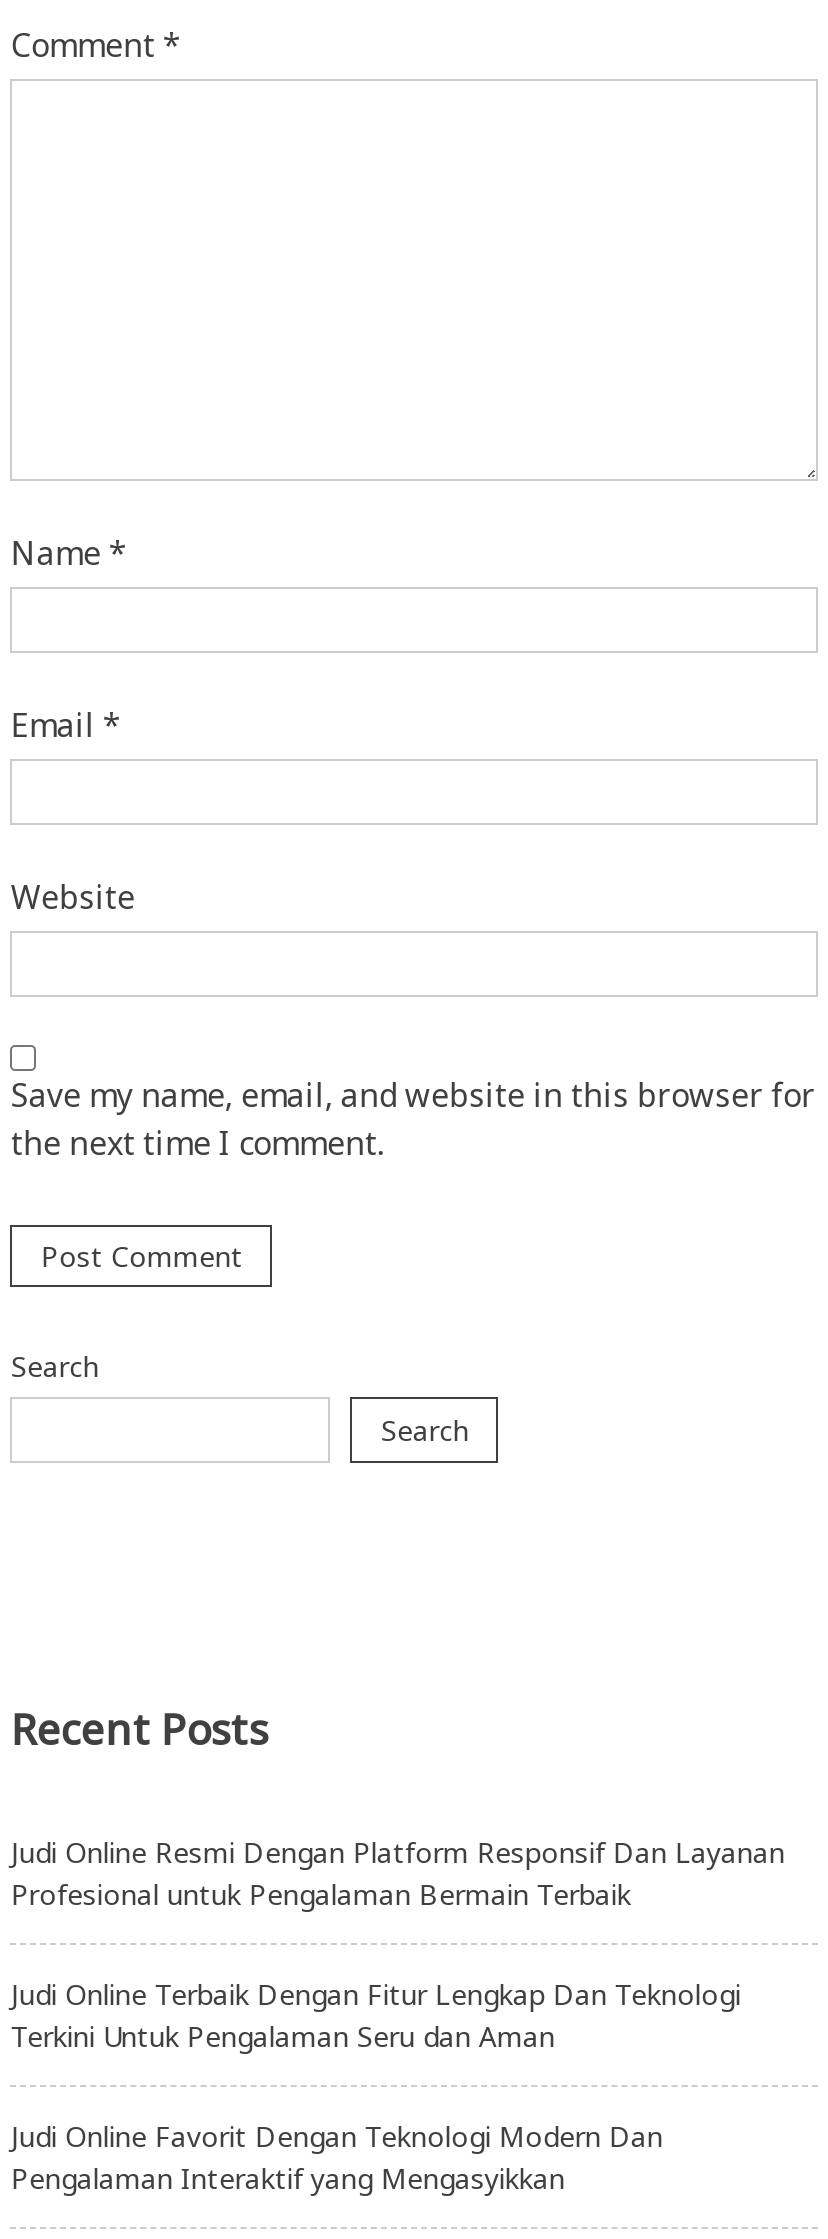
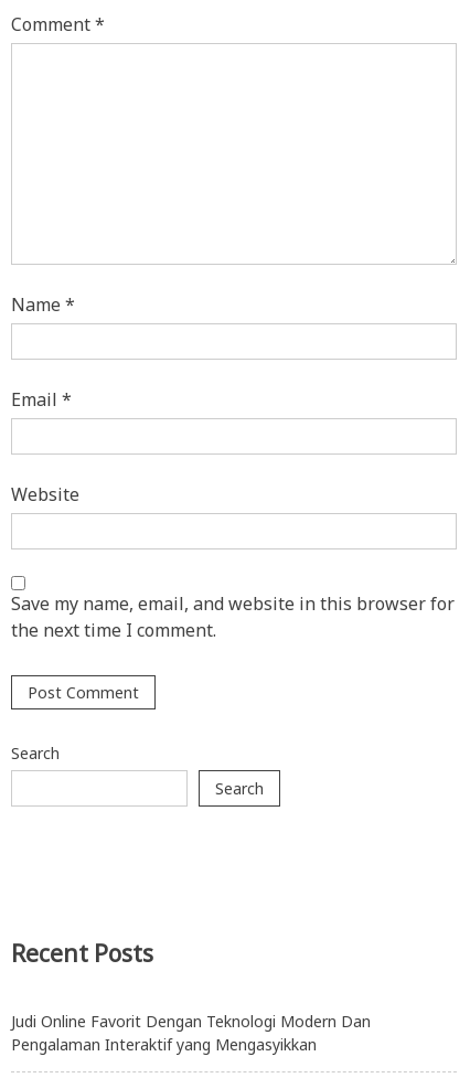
- Judi Online Resmi Dengan Platform Responsif Dan Layanan
- Profesional untuk Pengalaman Bermain Terbaik
- Judi Online Terbaik Dengan Fitur Lengkap Dan Teknologi
- Terkini Untuk Pengalaman Seru dan Aman
